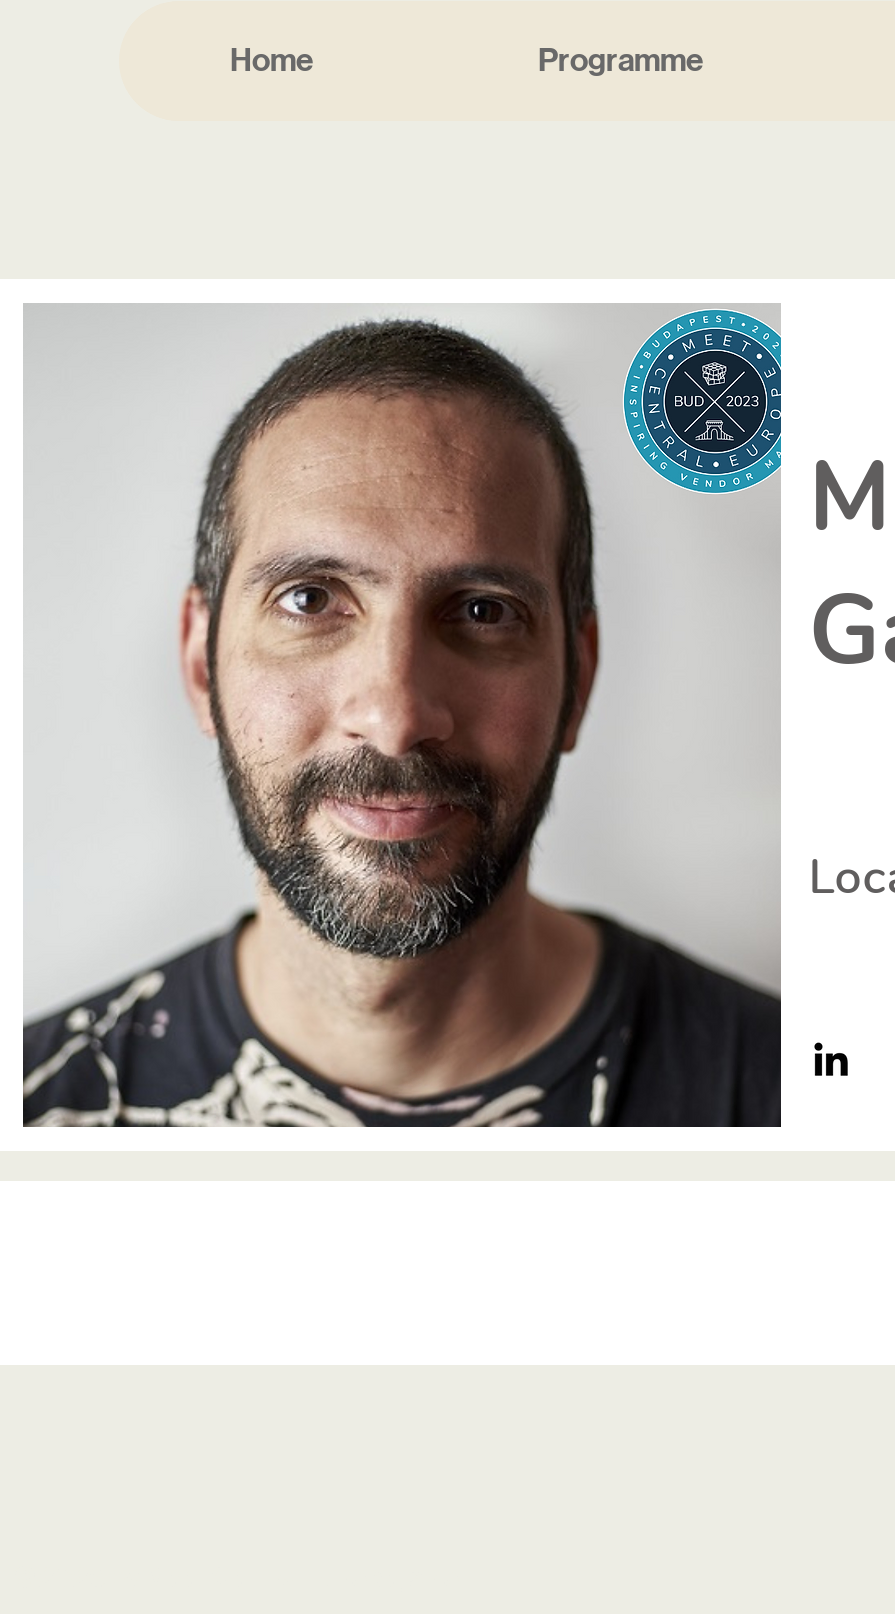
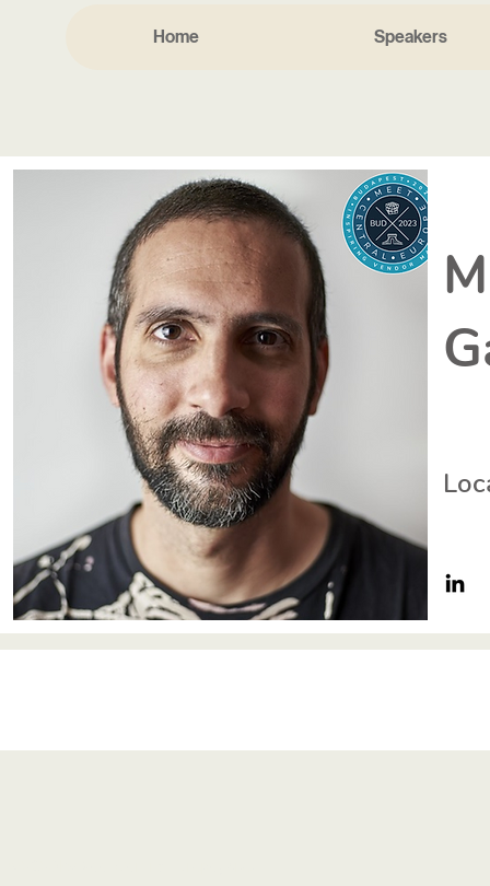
- Programme
+ Speakers
